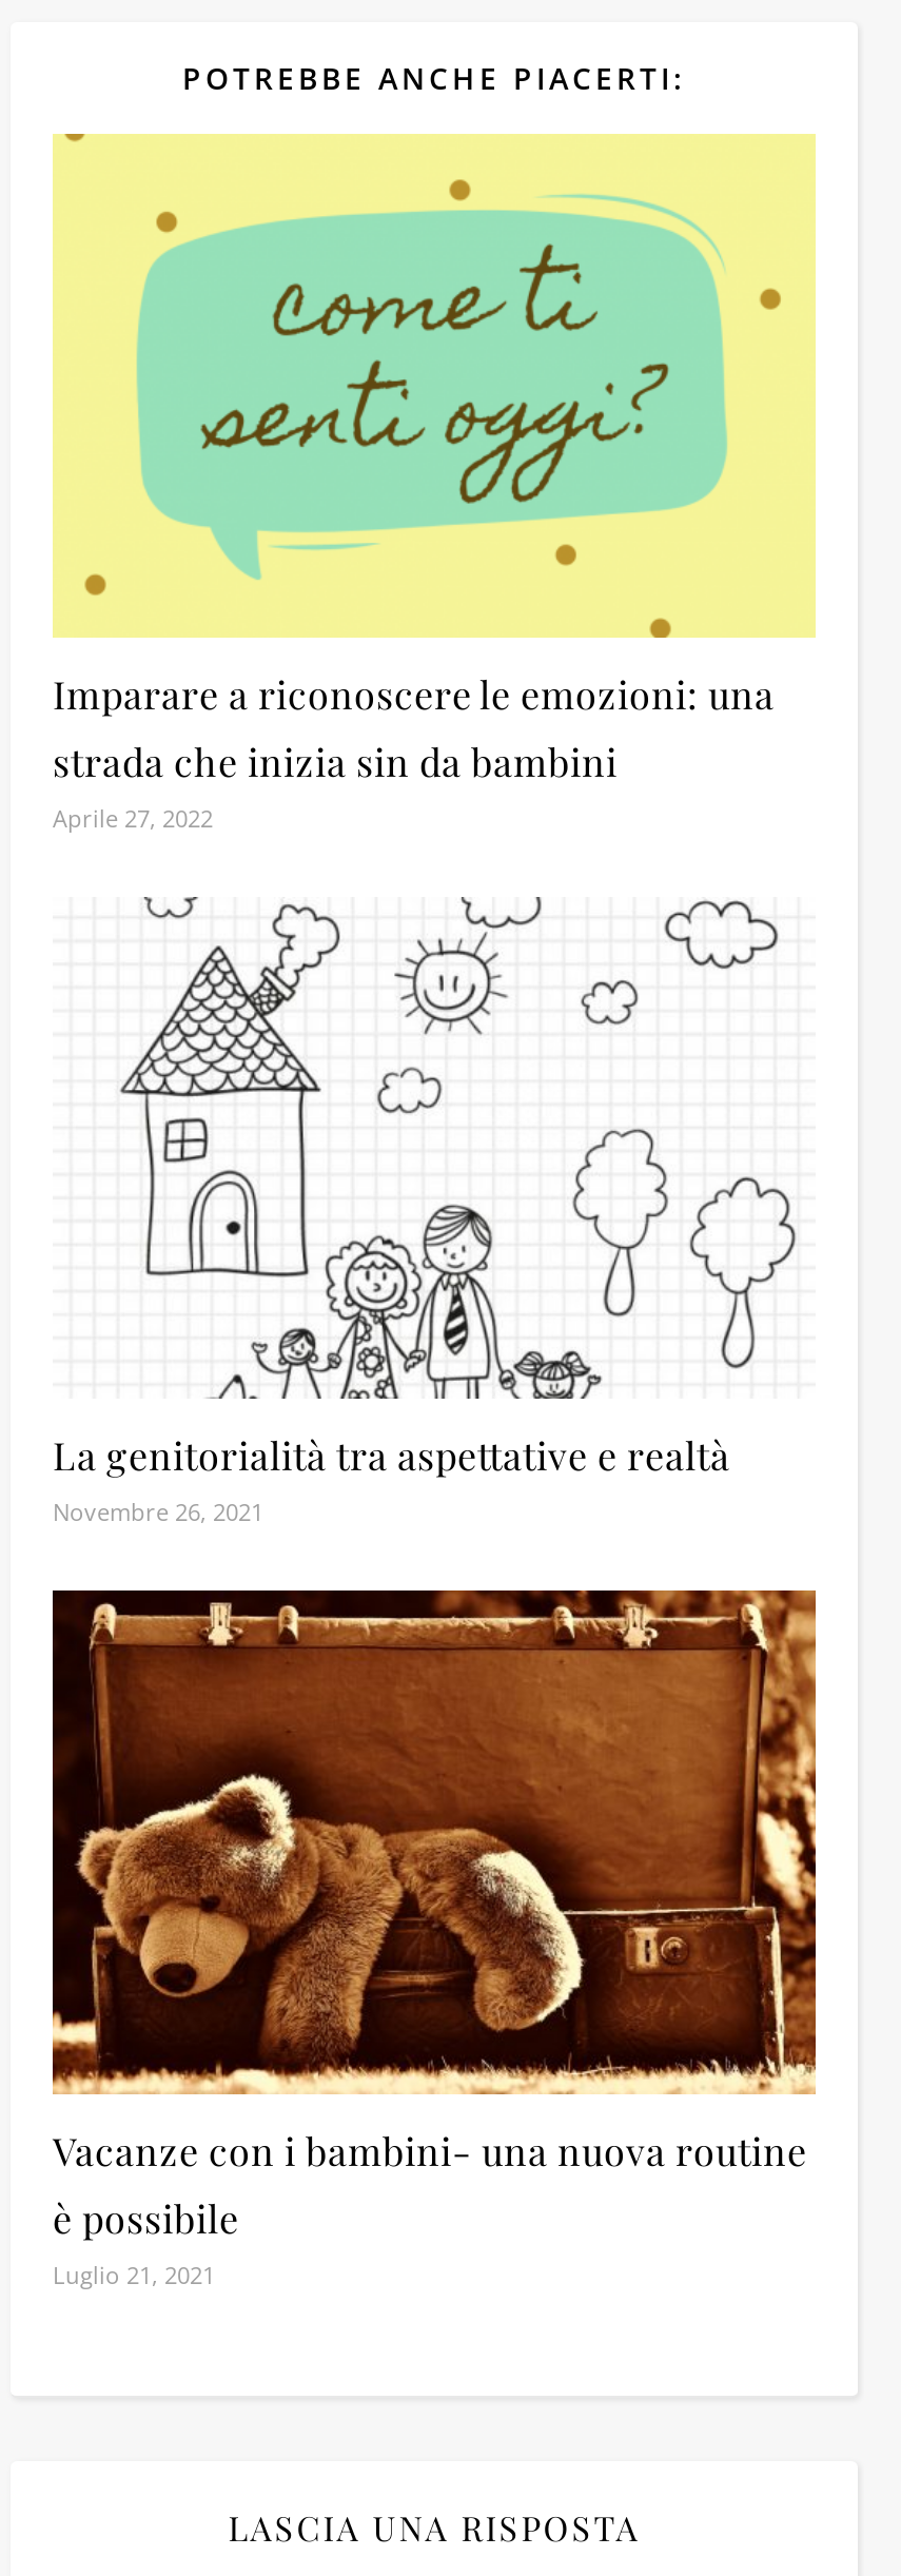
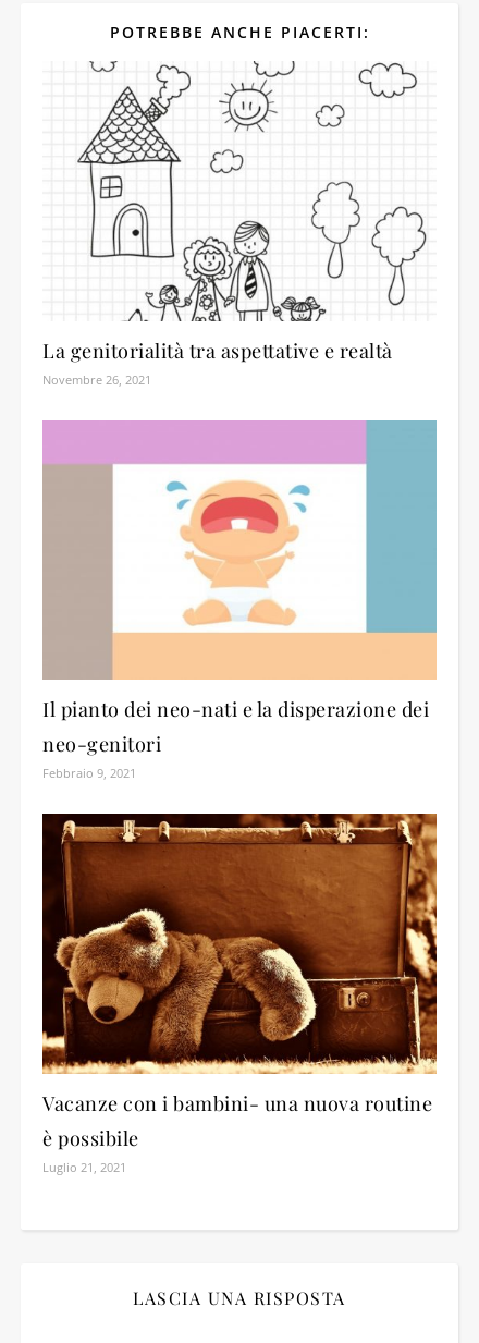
- [image]
- Imparare a riconoscere le emozioni: una
- strada che inizia sin da bambini
- Aprile 27, 2022

moved up: La genitorialità tra aspettative e realtà | Novembre 26, 2021

+ [image]
+ Il pianto dei neo-nati e la disperazione dei
+ neo-genitori
+ Febbraio 9, 2021
